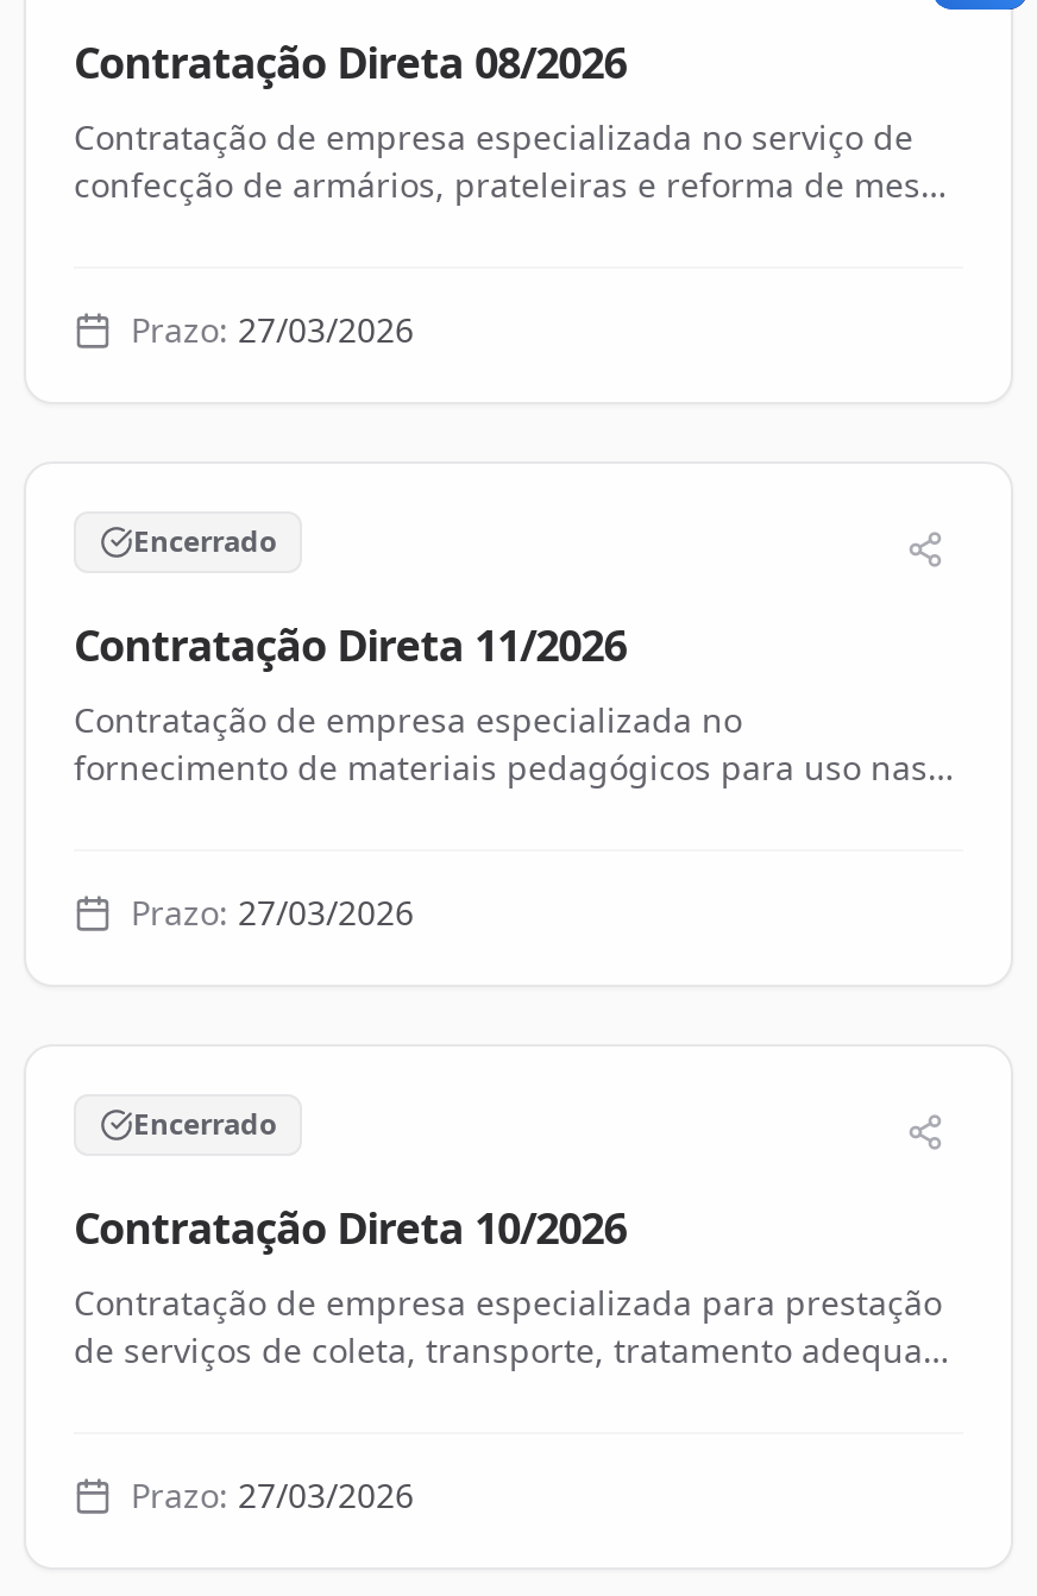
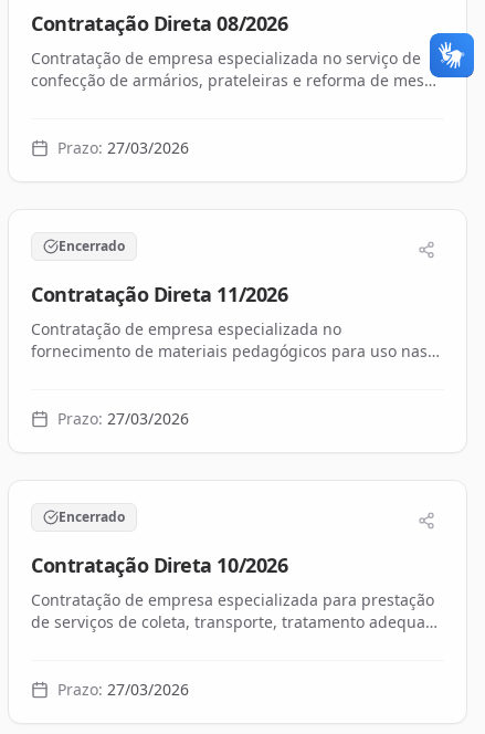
+ [image]
